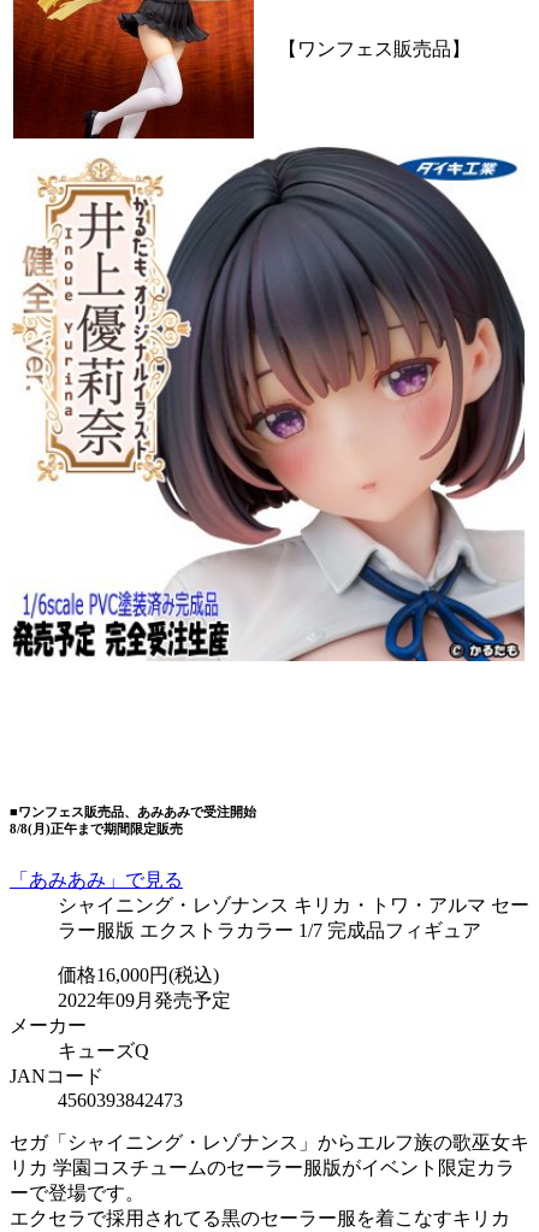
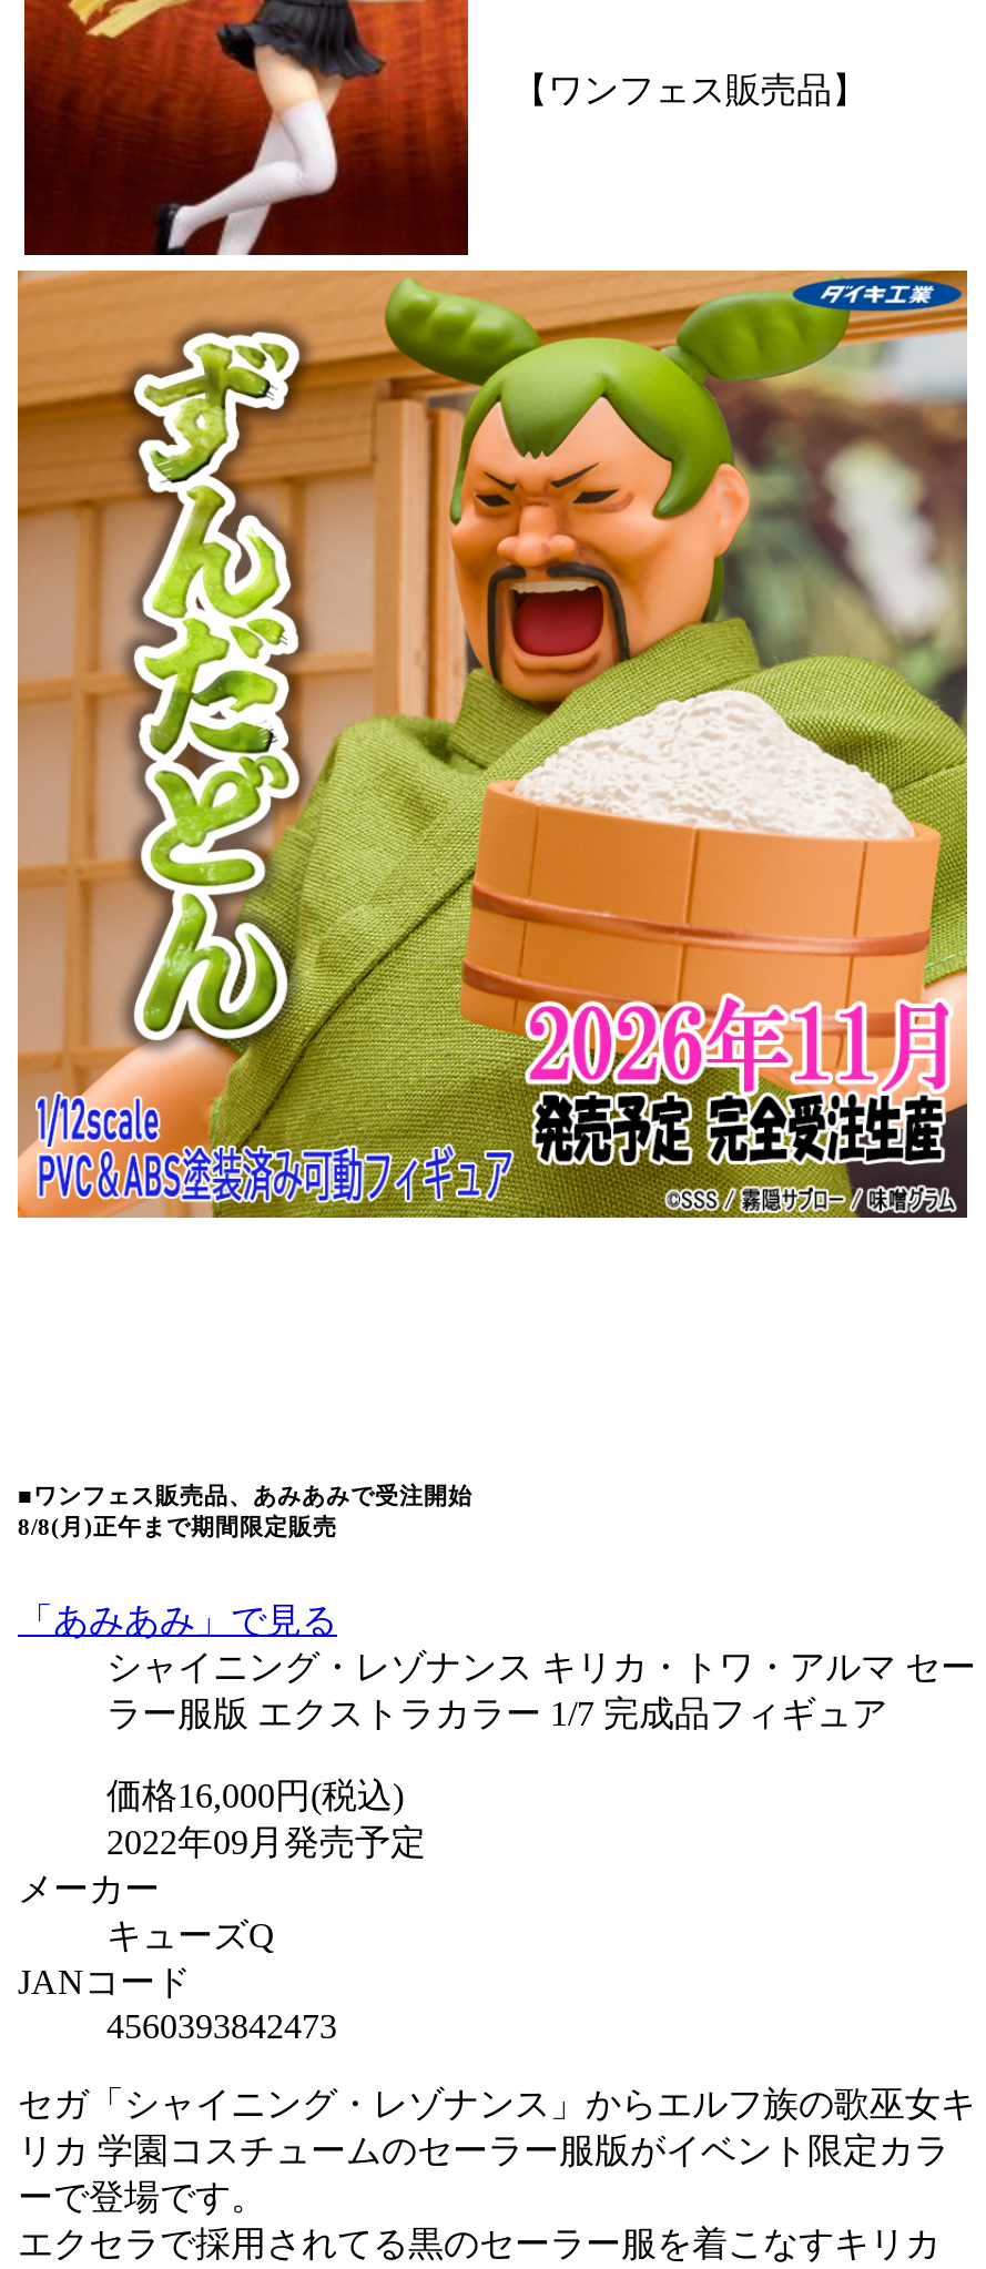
- [image]
+ [image]
